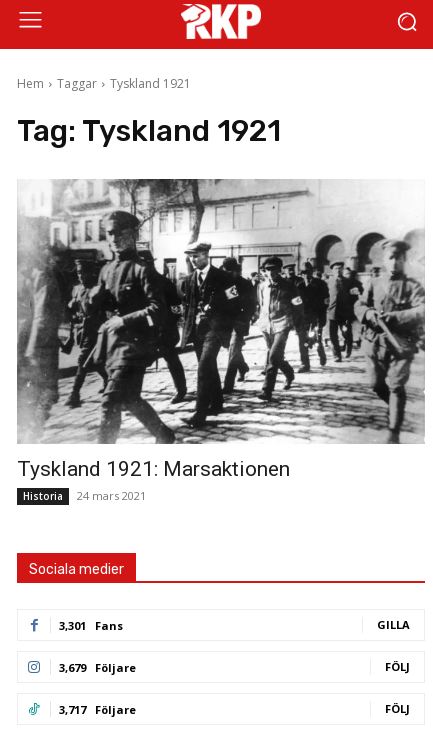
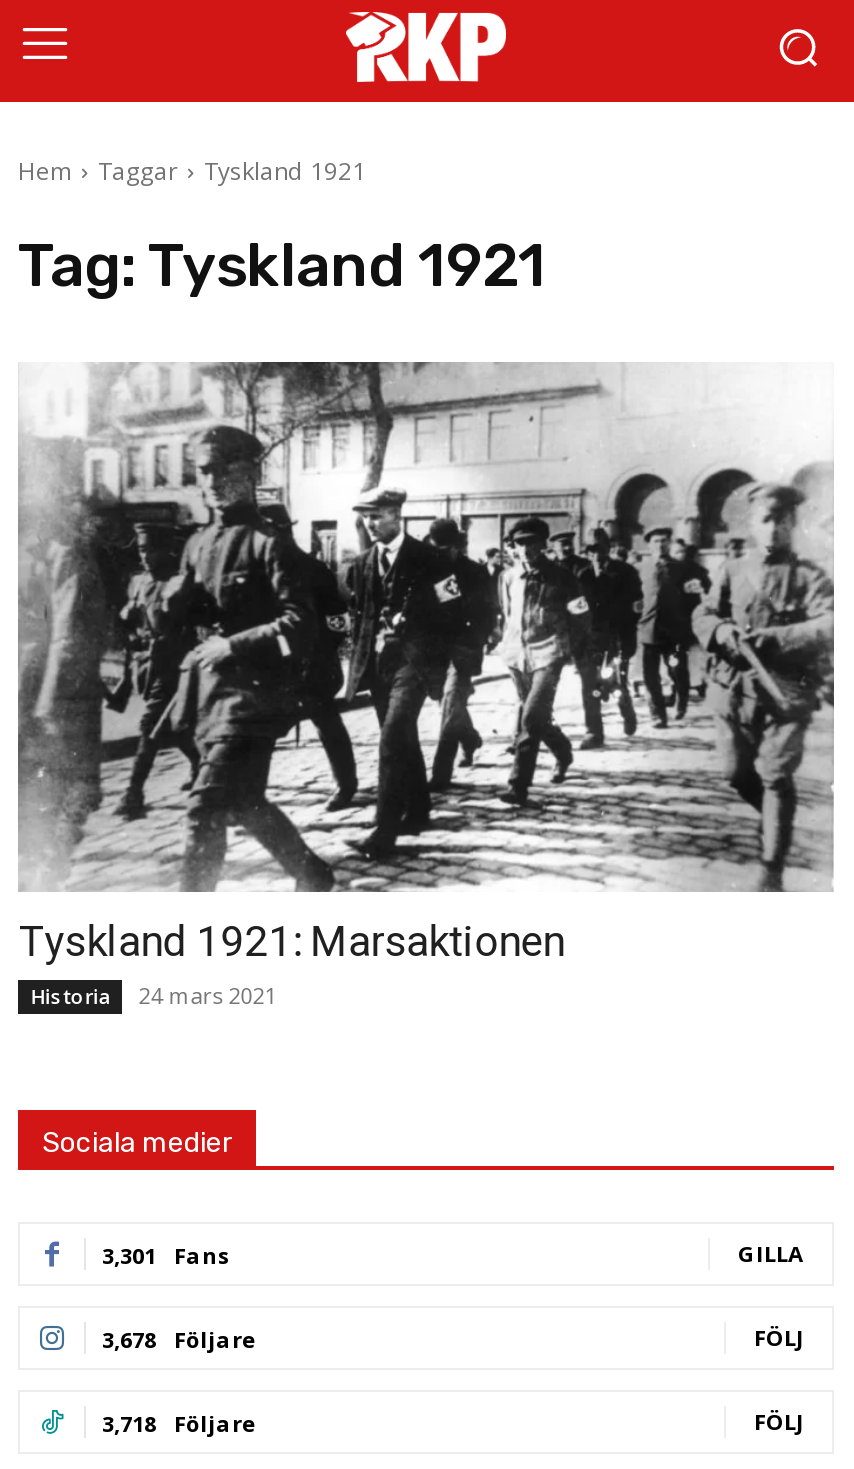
- 3,679 Följare
+ 3,678 Följare

- 3,717 Följare
+ 3,718 Följare
